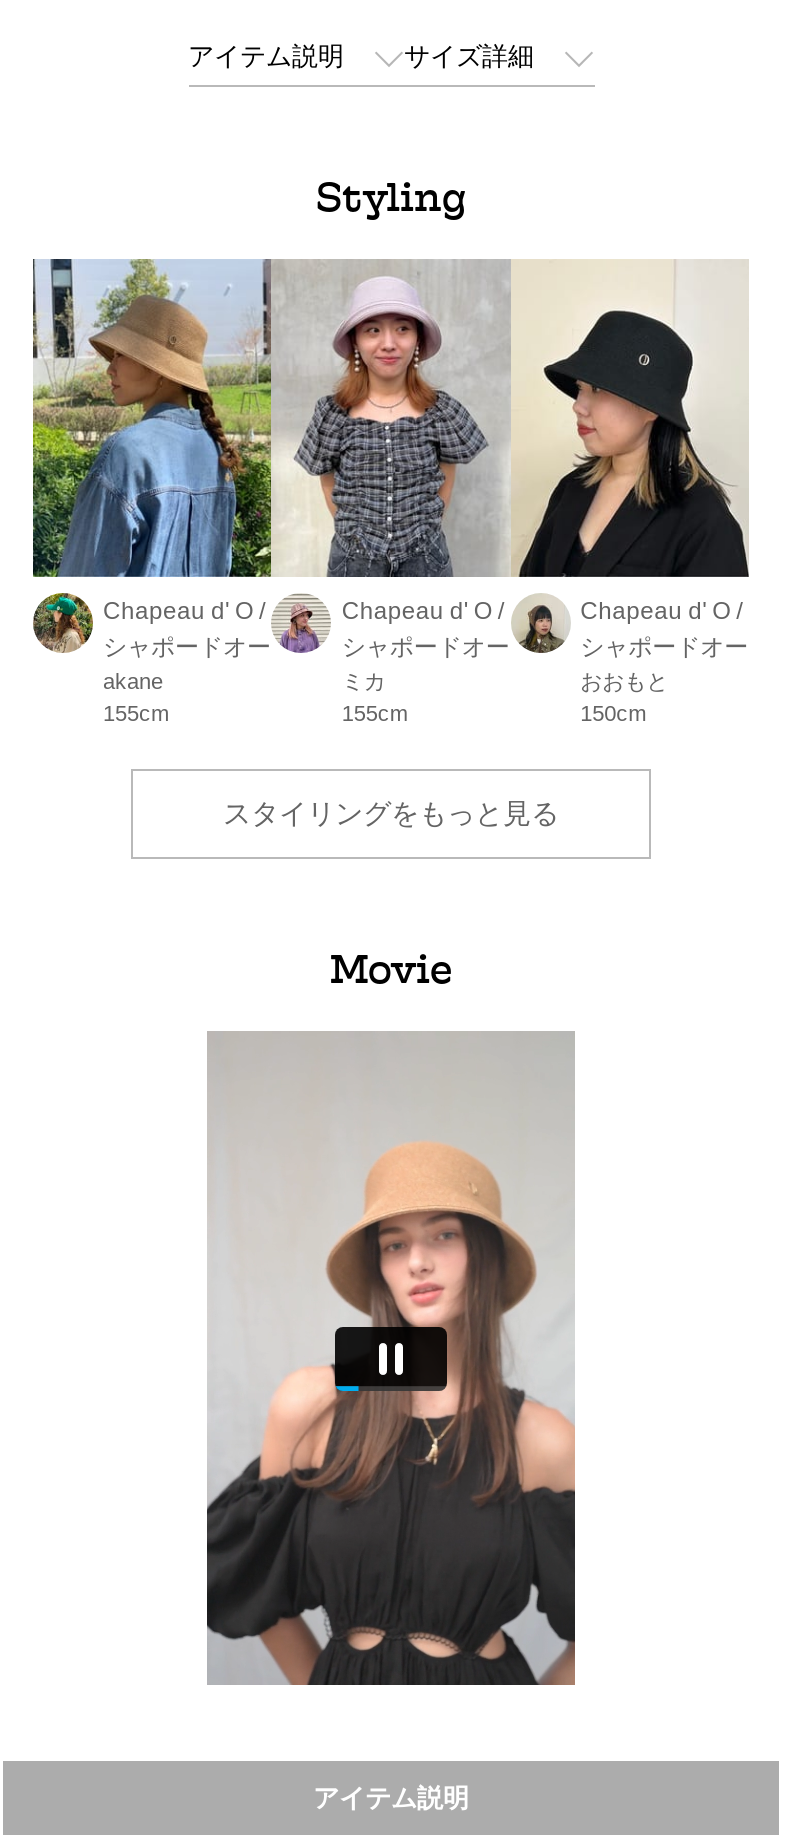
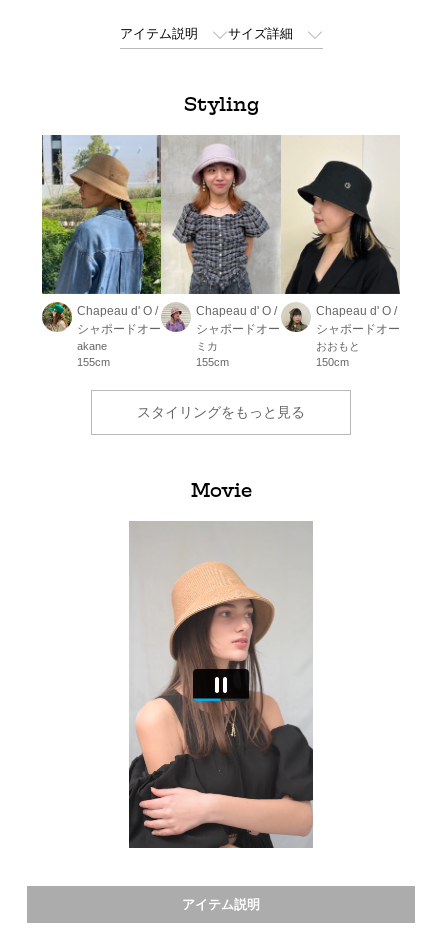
- [image]
+ [image]
